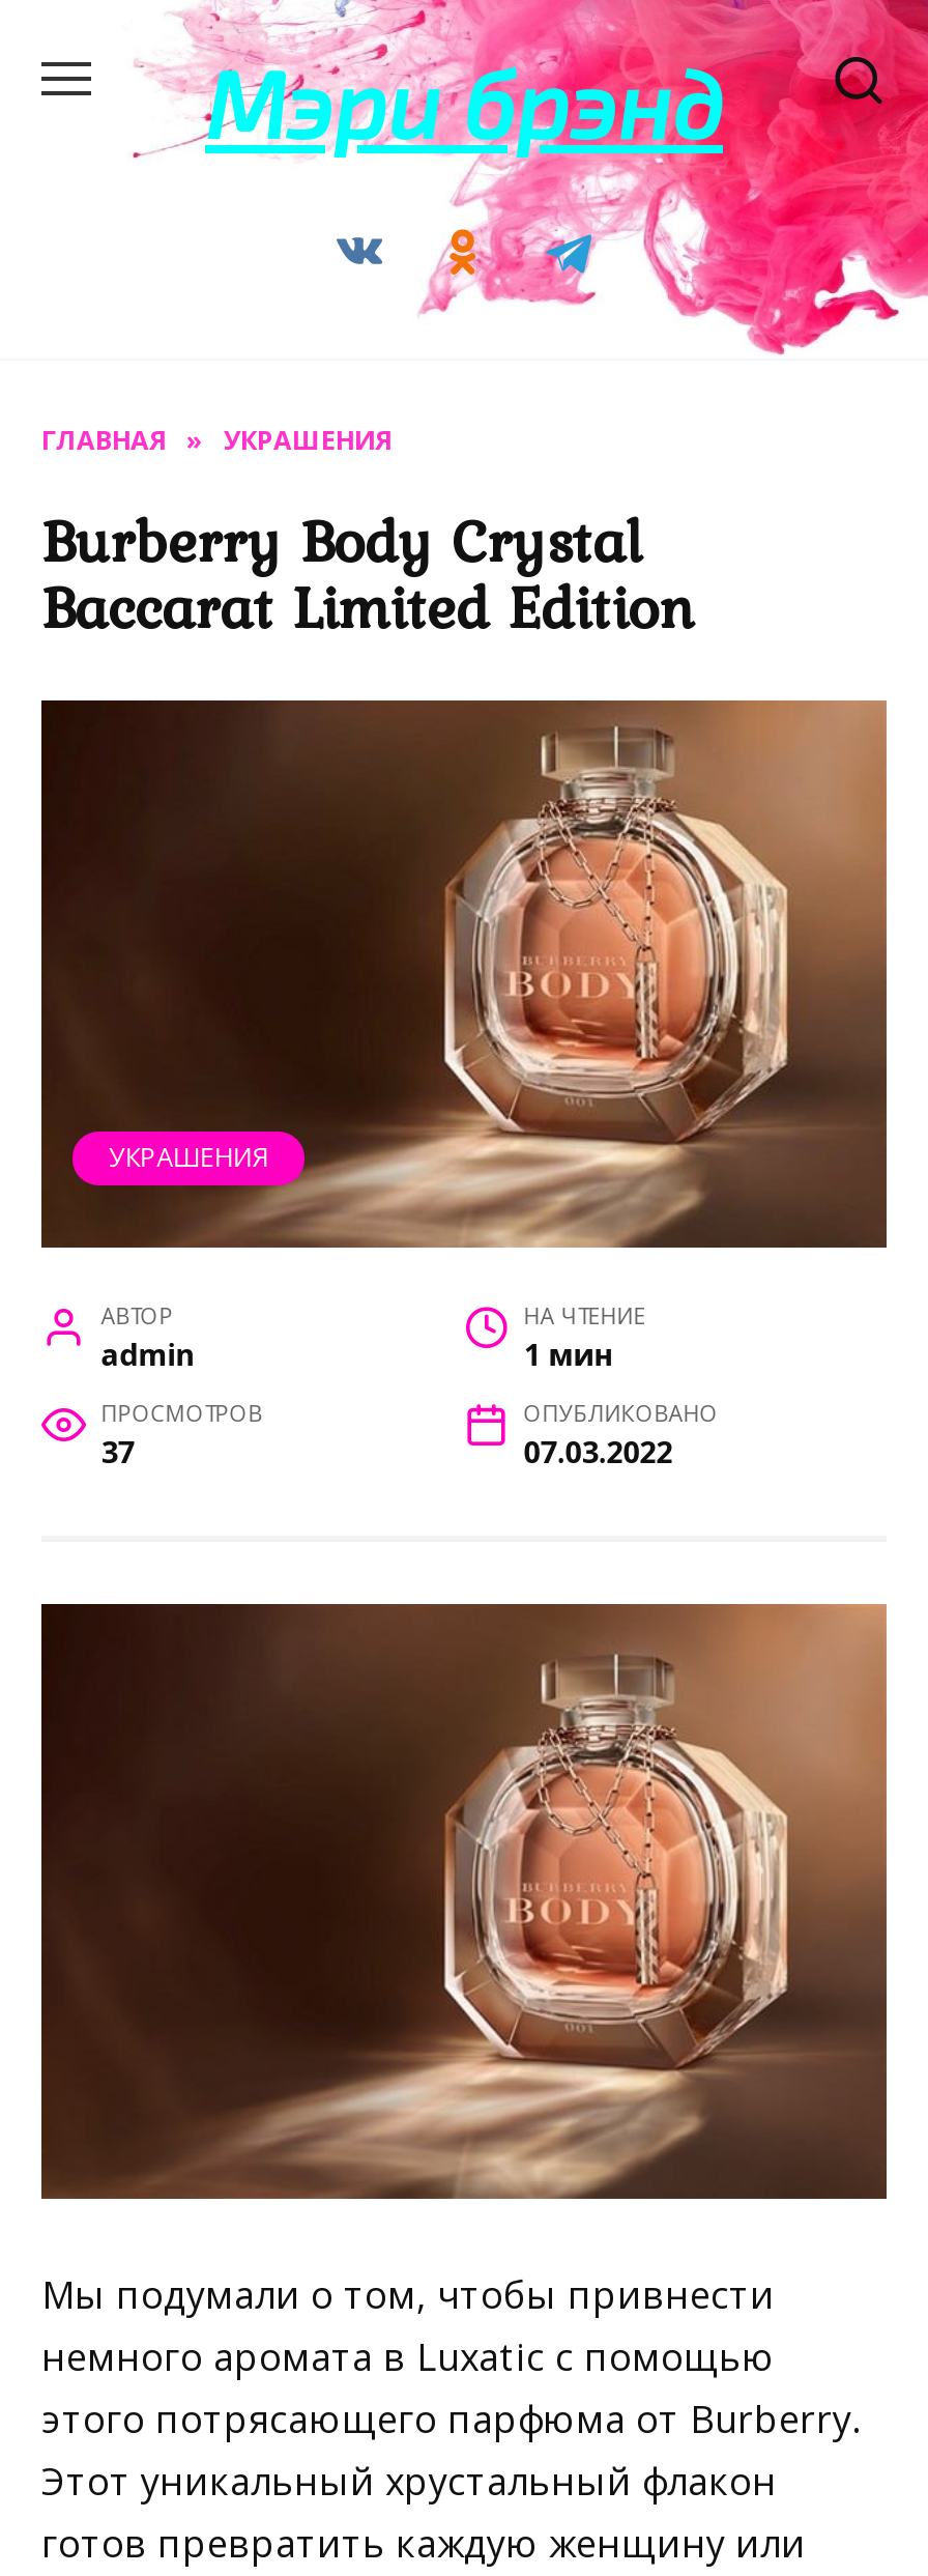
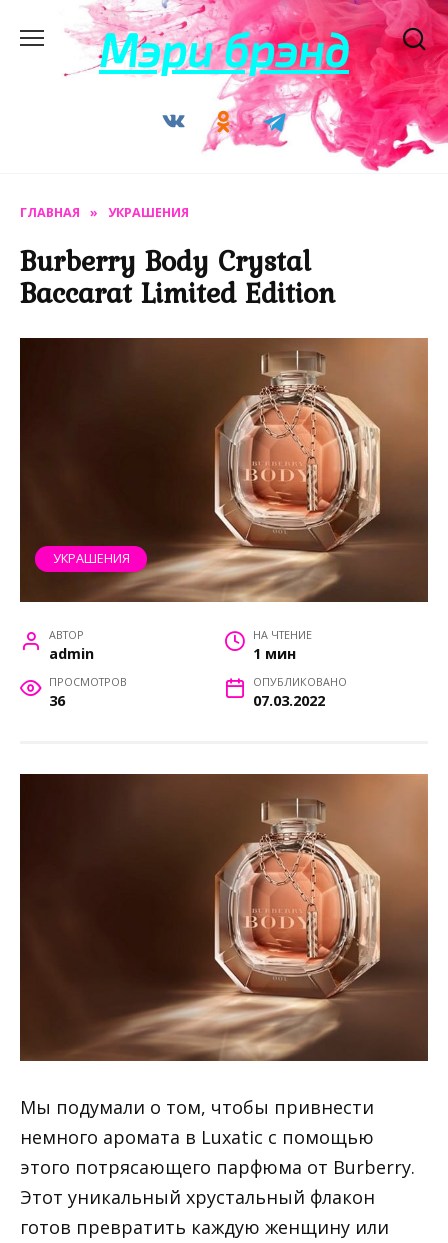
- 37
+ 36
